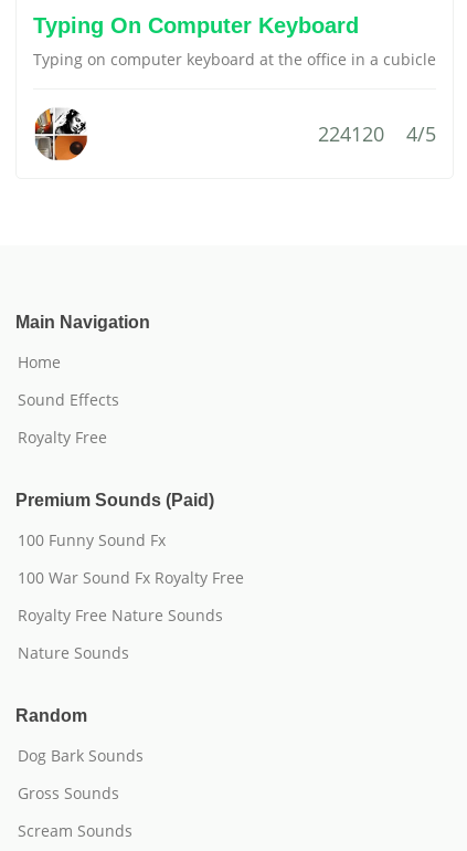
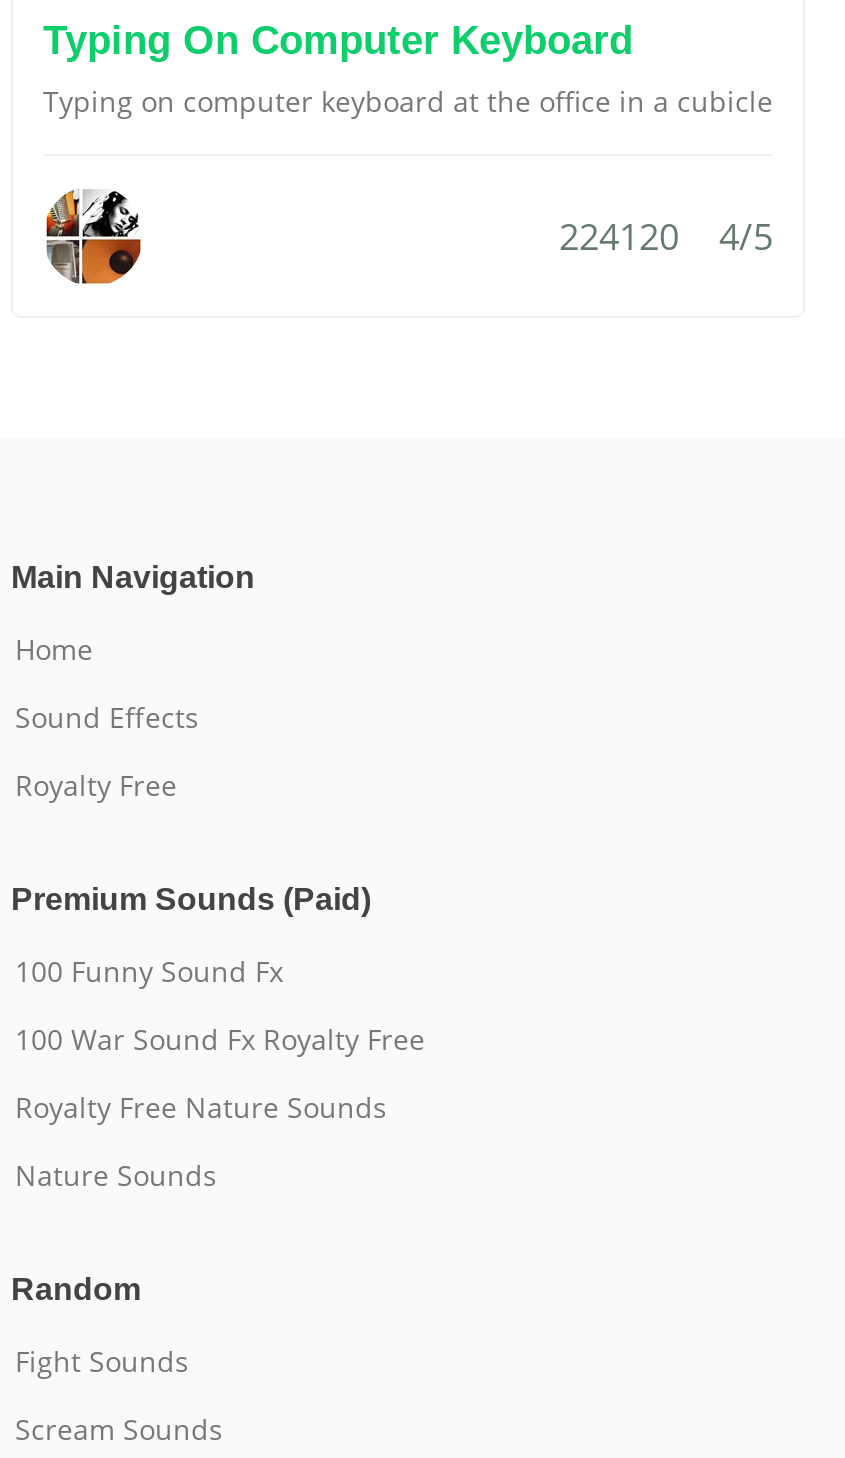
- Dog Bark Sounds
- Gross Sounds
+ Fight Sounds
